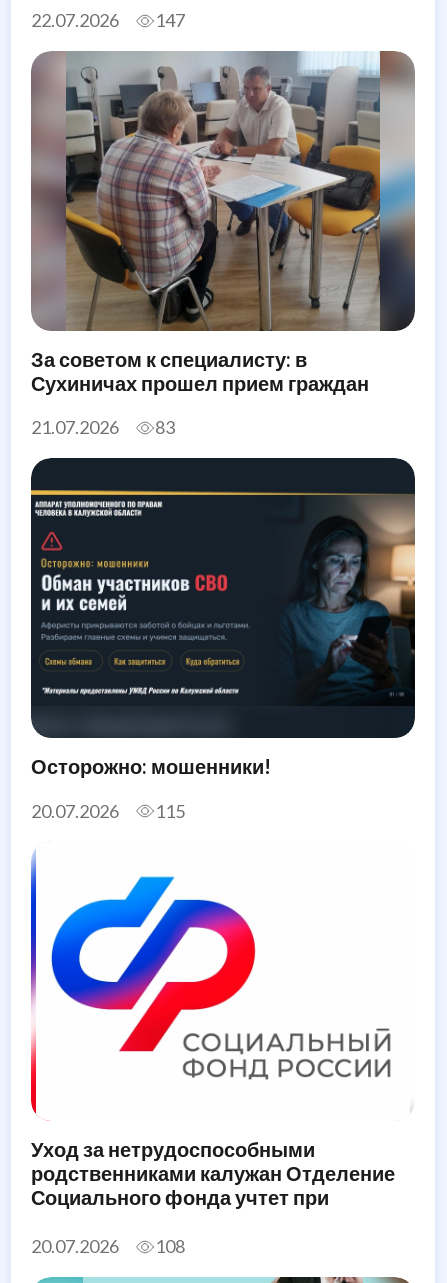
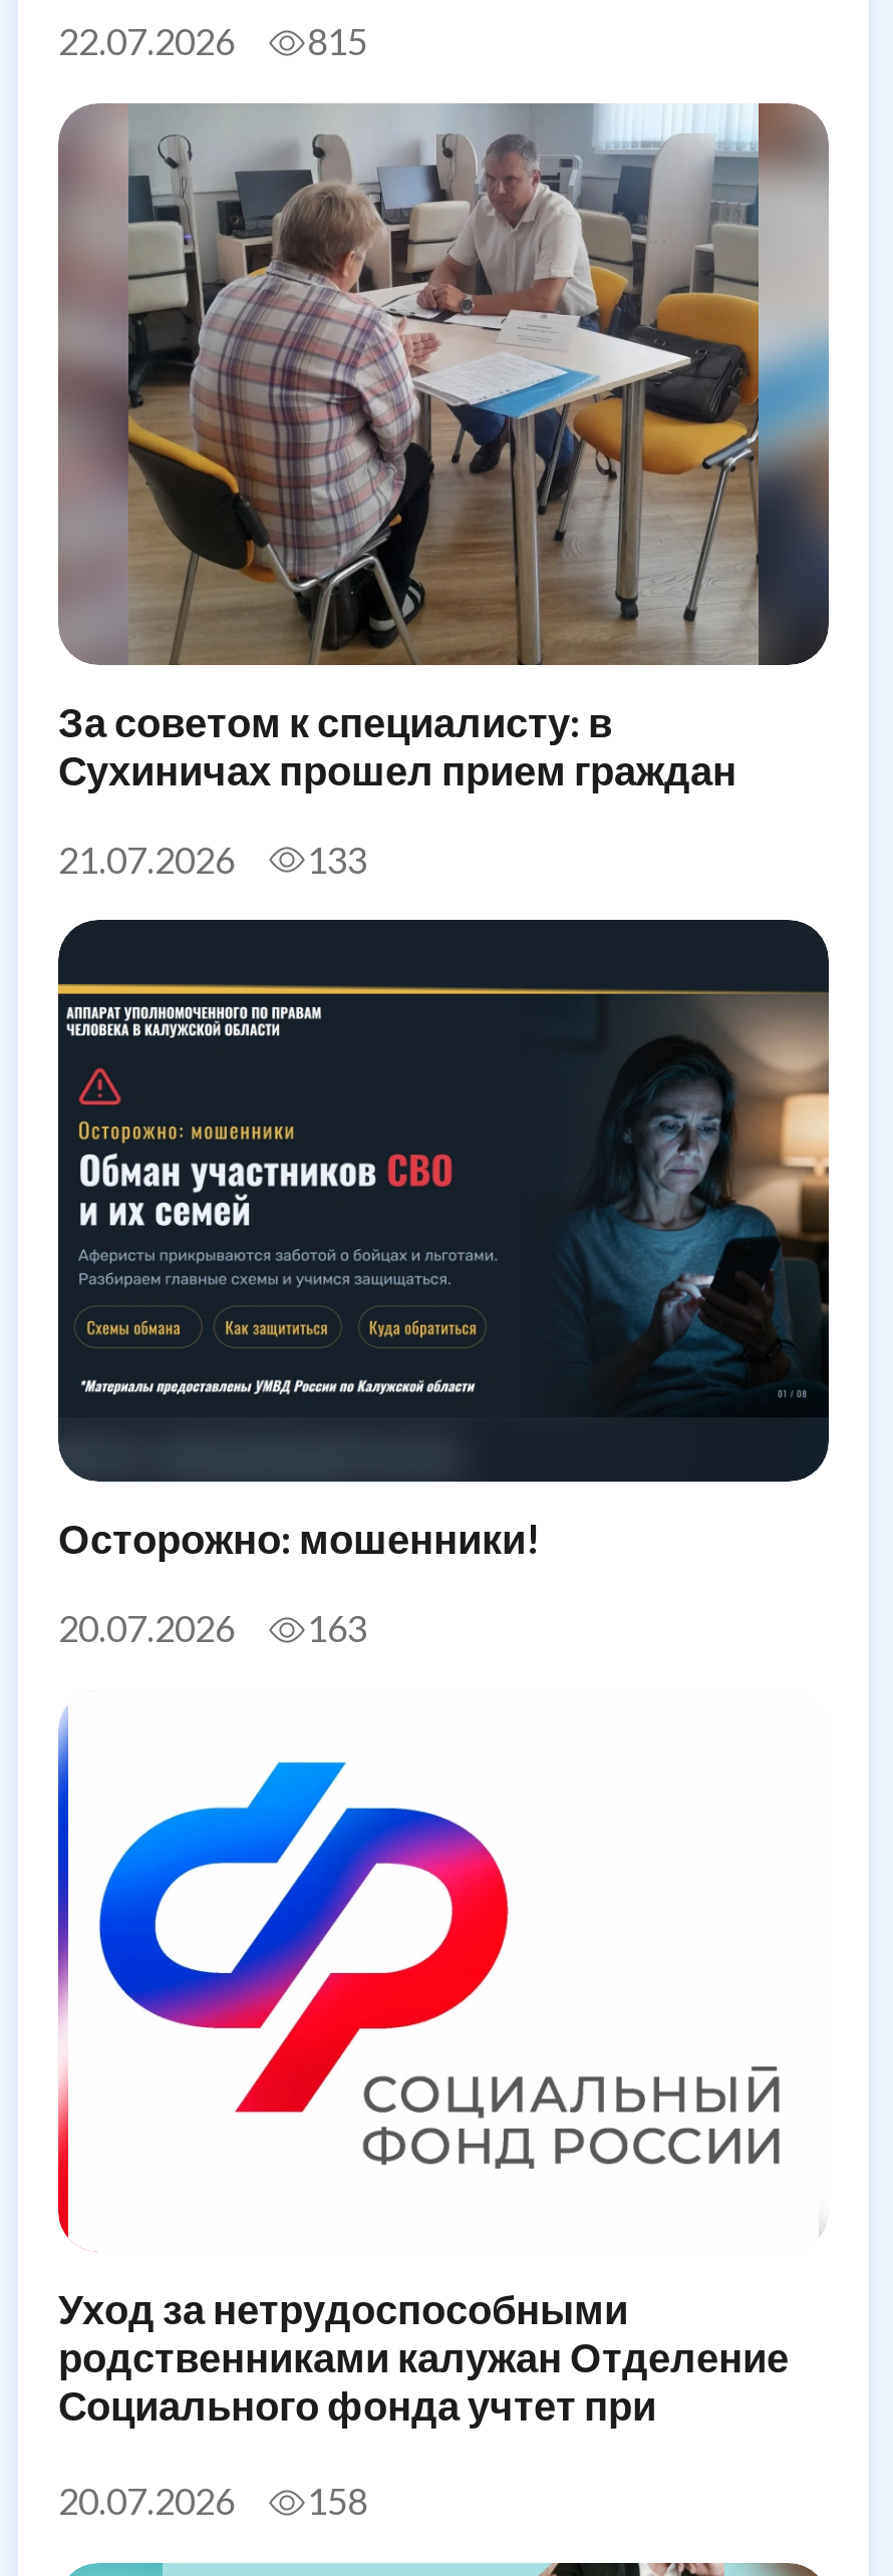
- 22.07.2026 147
+ 22.07.2026 815

- 21.07.2026 83
+ 21.07.2026 133

- 20.07.2026 115
+ 20.07.2026 163

- 20.07.2026 108
+ 20.07.2026 158
